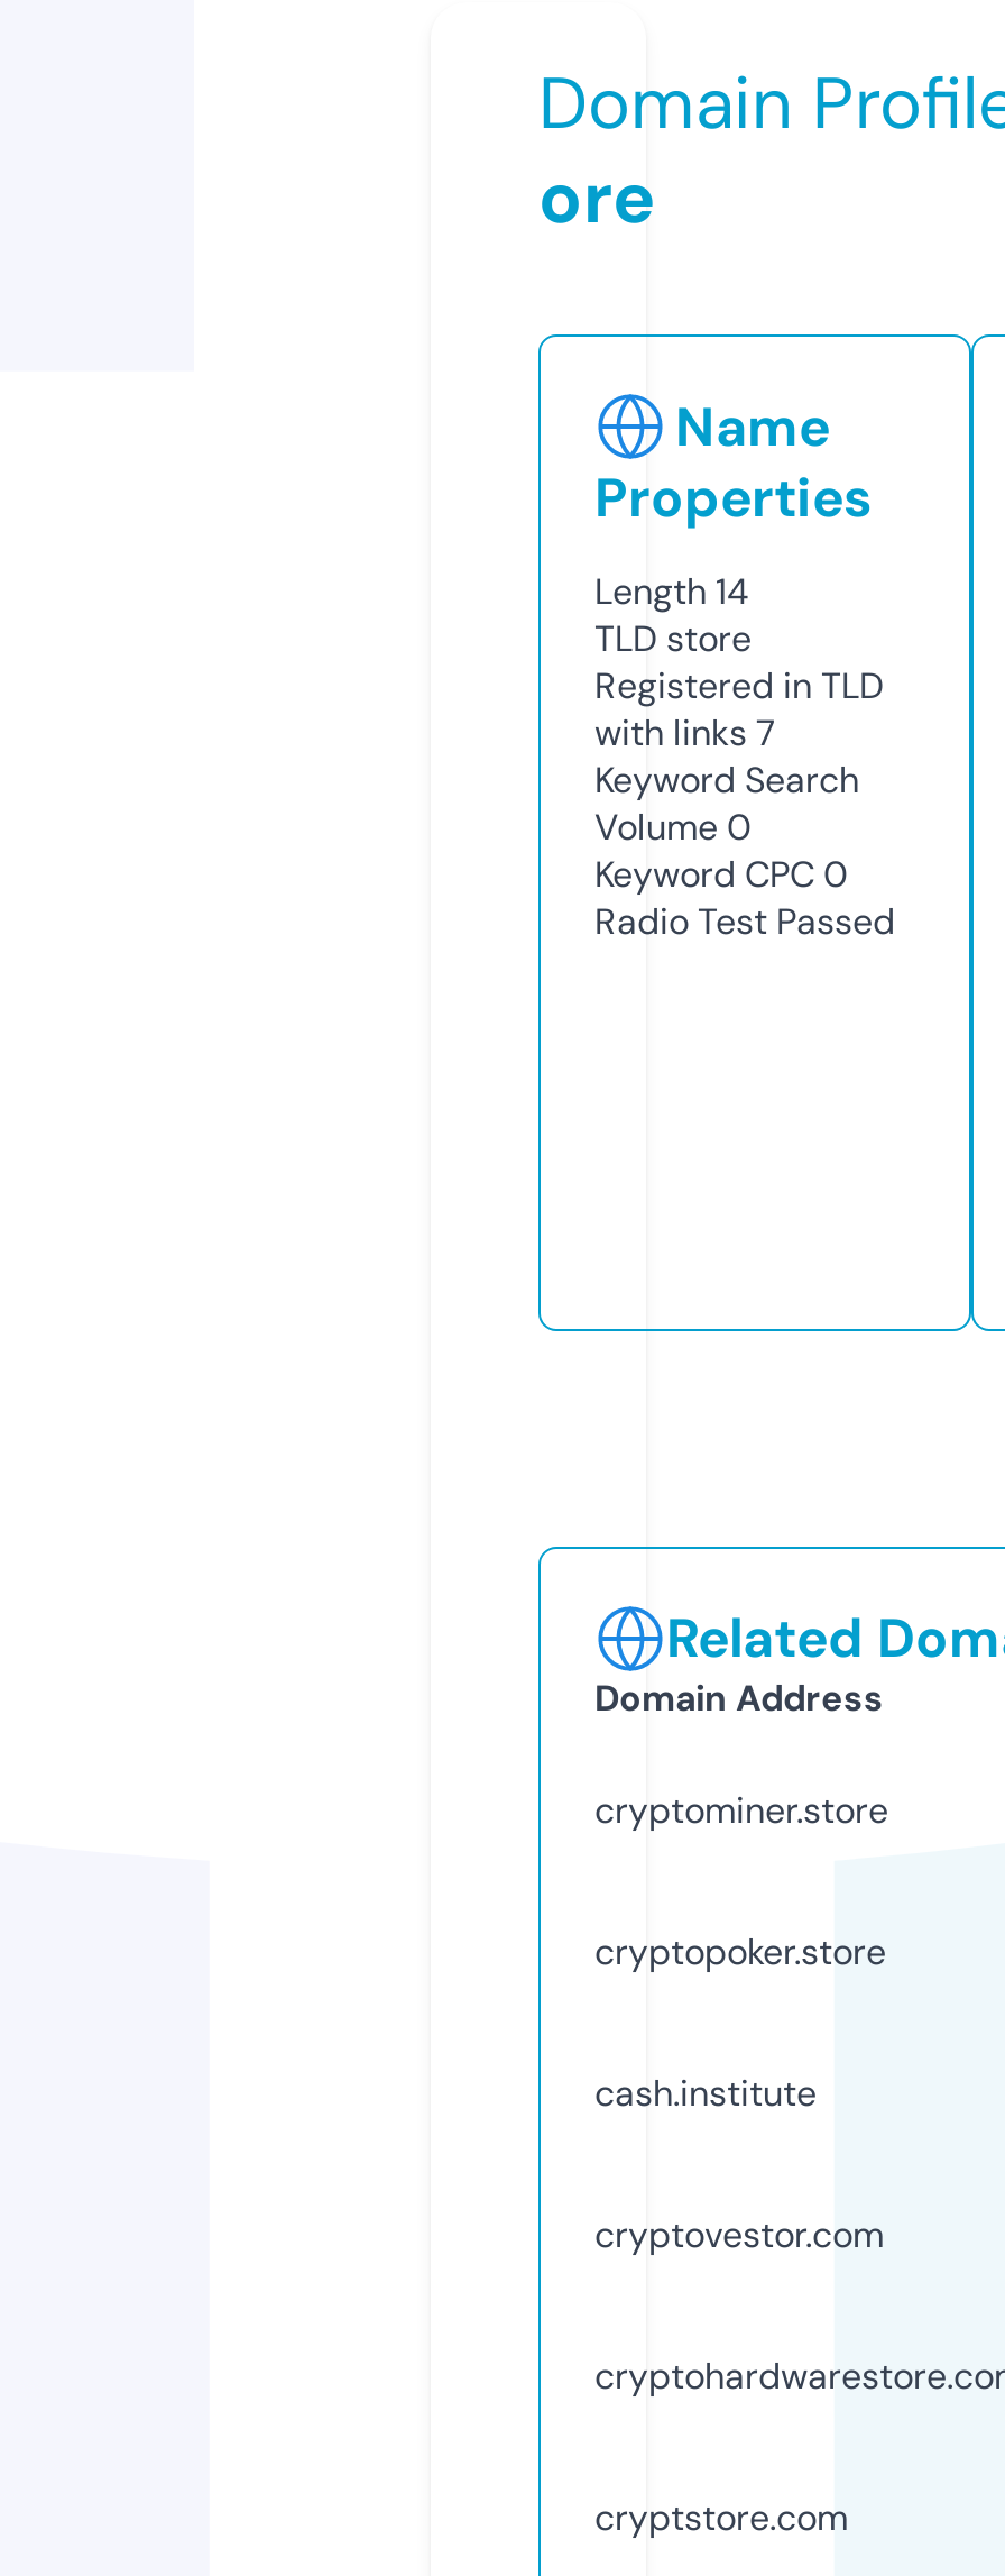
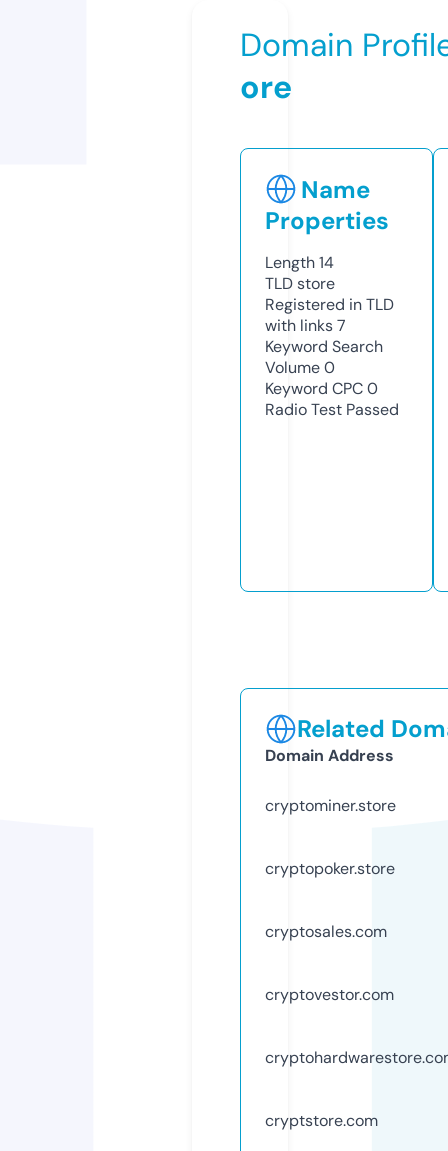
- cash.institute
+ cryptosales.com
